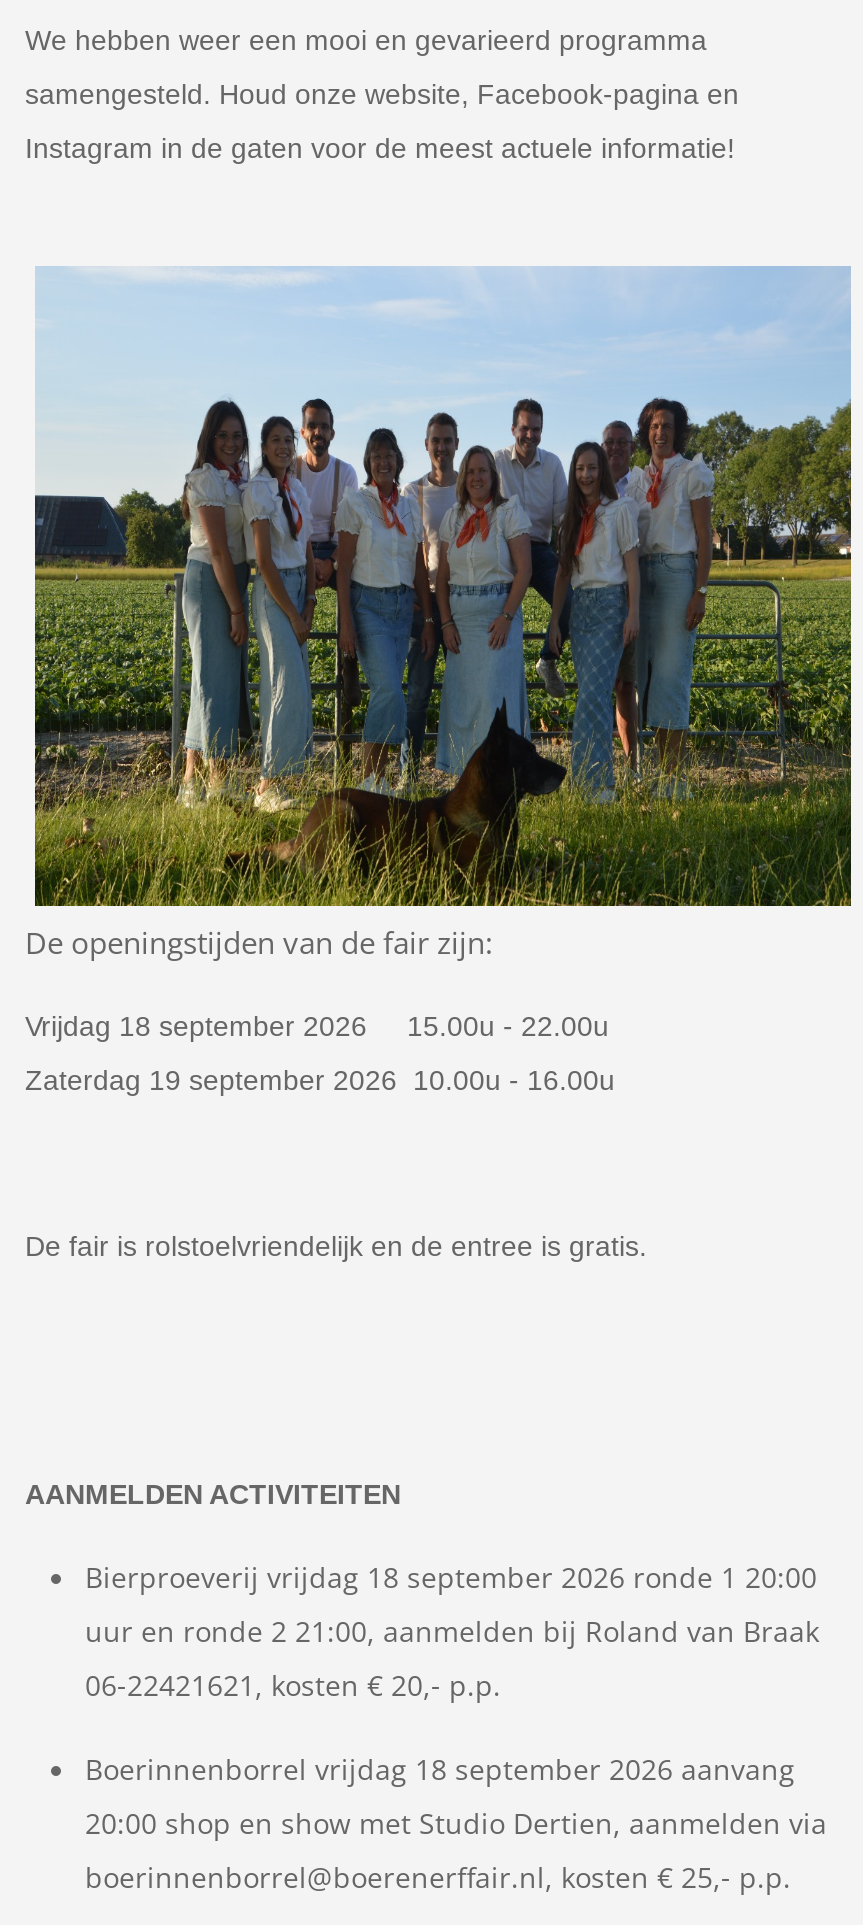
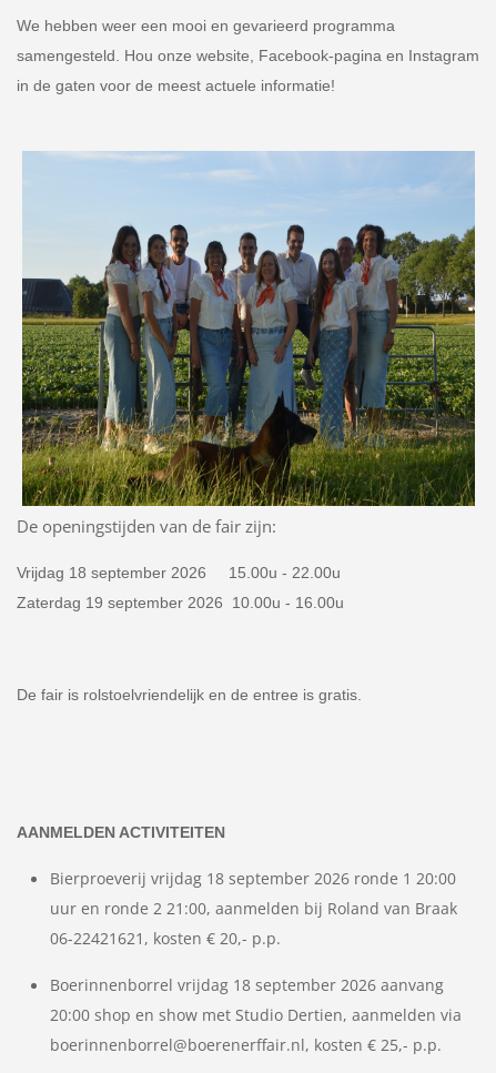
- samengesteld. Houd onze website, Facebook-pagina en
+ samengesteld. Hou onze website, Facebook-pagina en Instagram

- Instagram in de gaten voor de meest actuele informatie!
+ in de gaten voor de meest actuele informatie!
